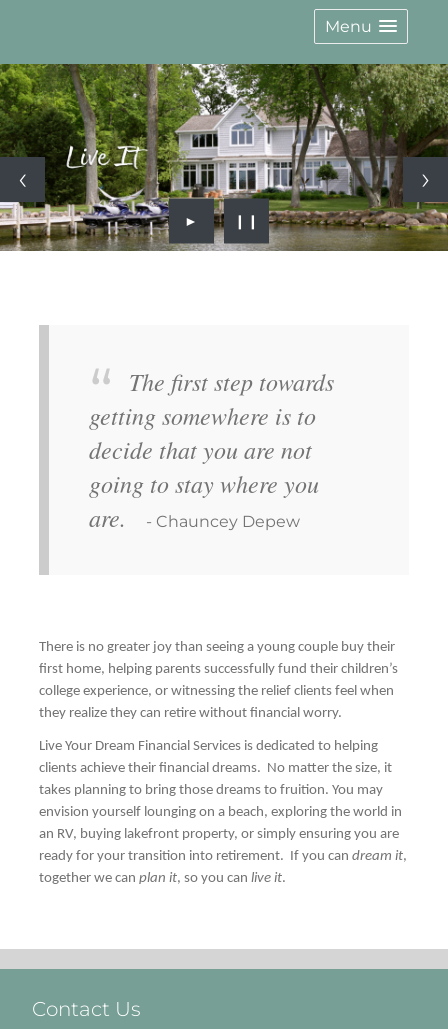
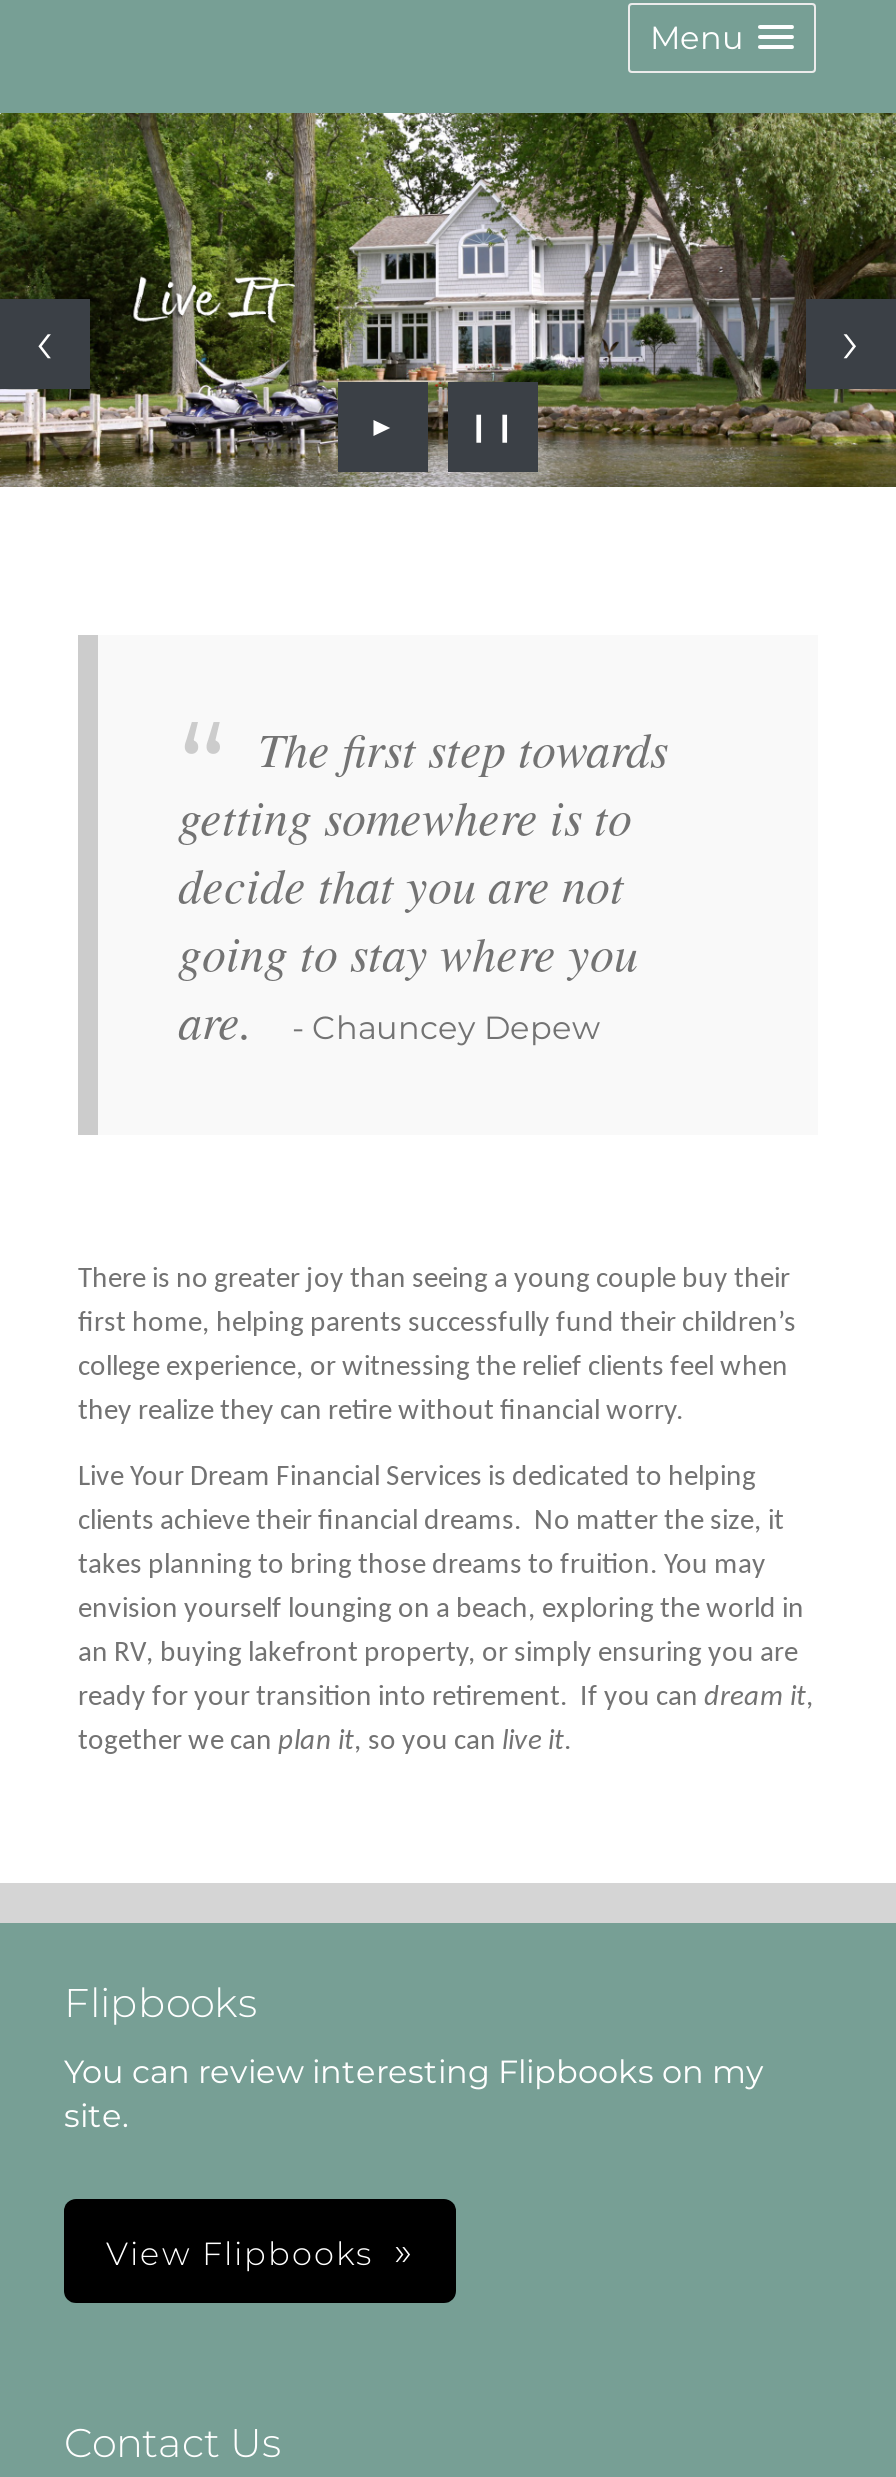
+ Flipbooks
+ You can review interesting Flipbooks on my
+ site.

+ View Flipbooks
